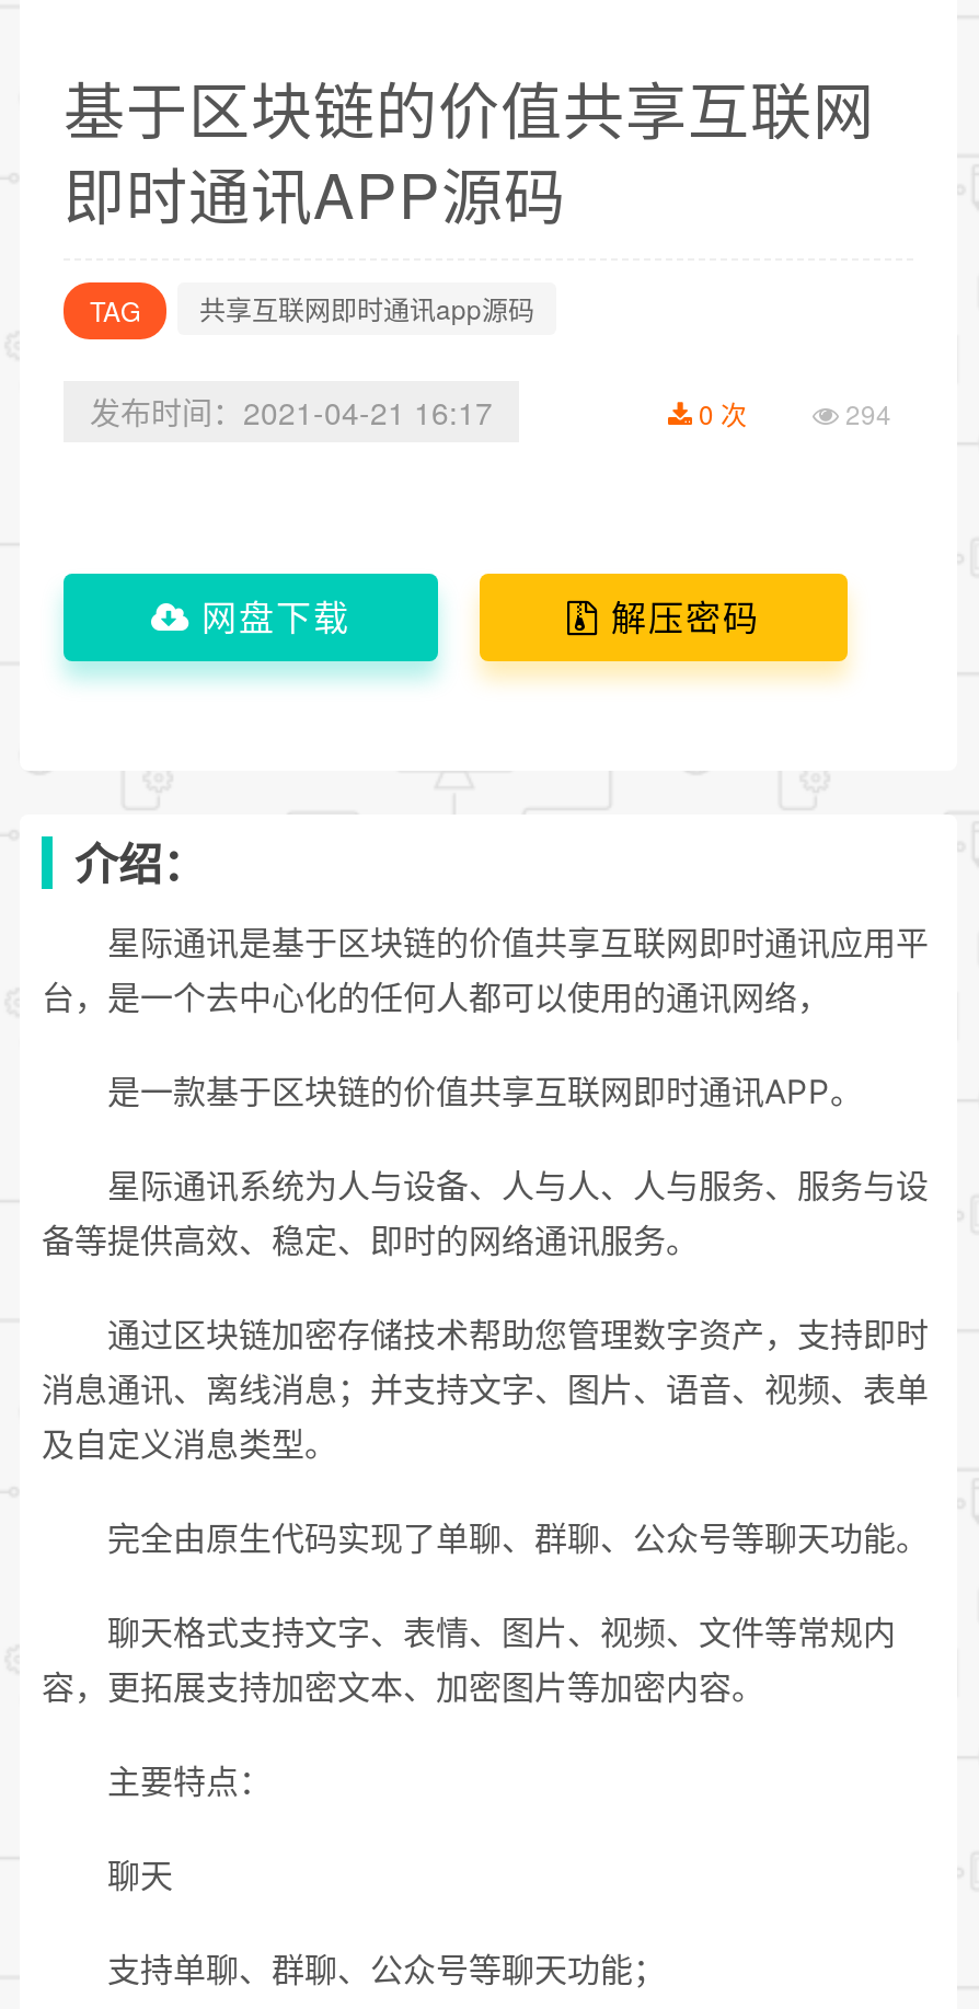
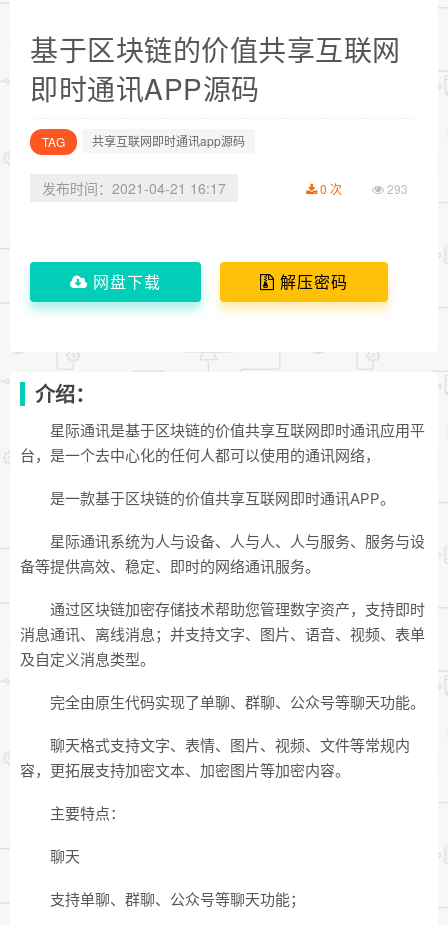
- 294
+ 293
